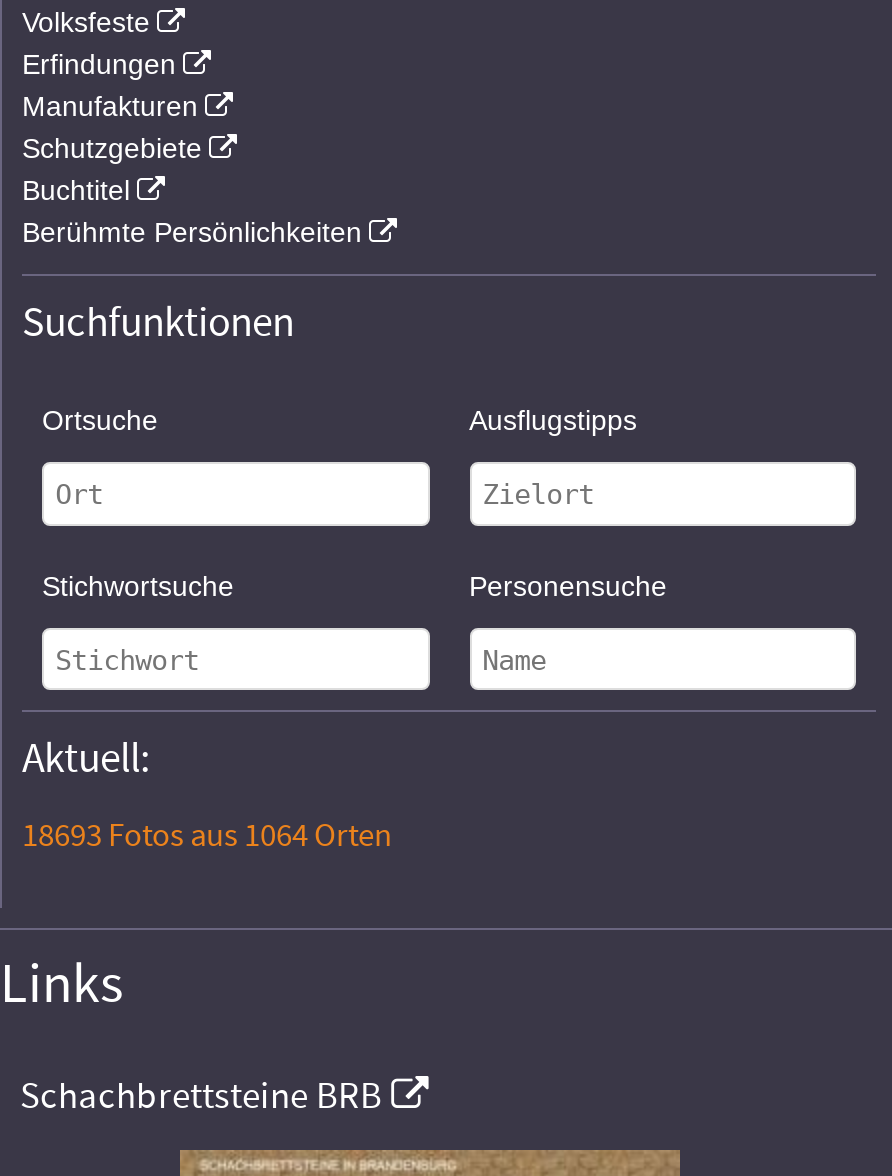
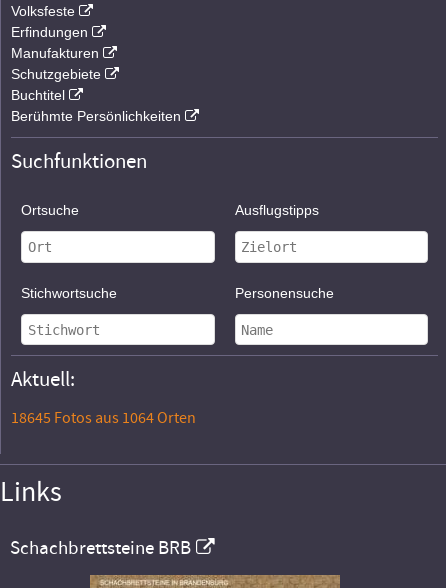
- 18693 Fotos aus 1064 Orten
+ 18645 Fotos aus 1064 Orten
